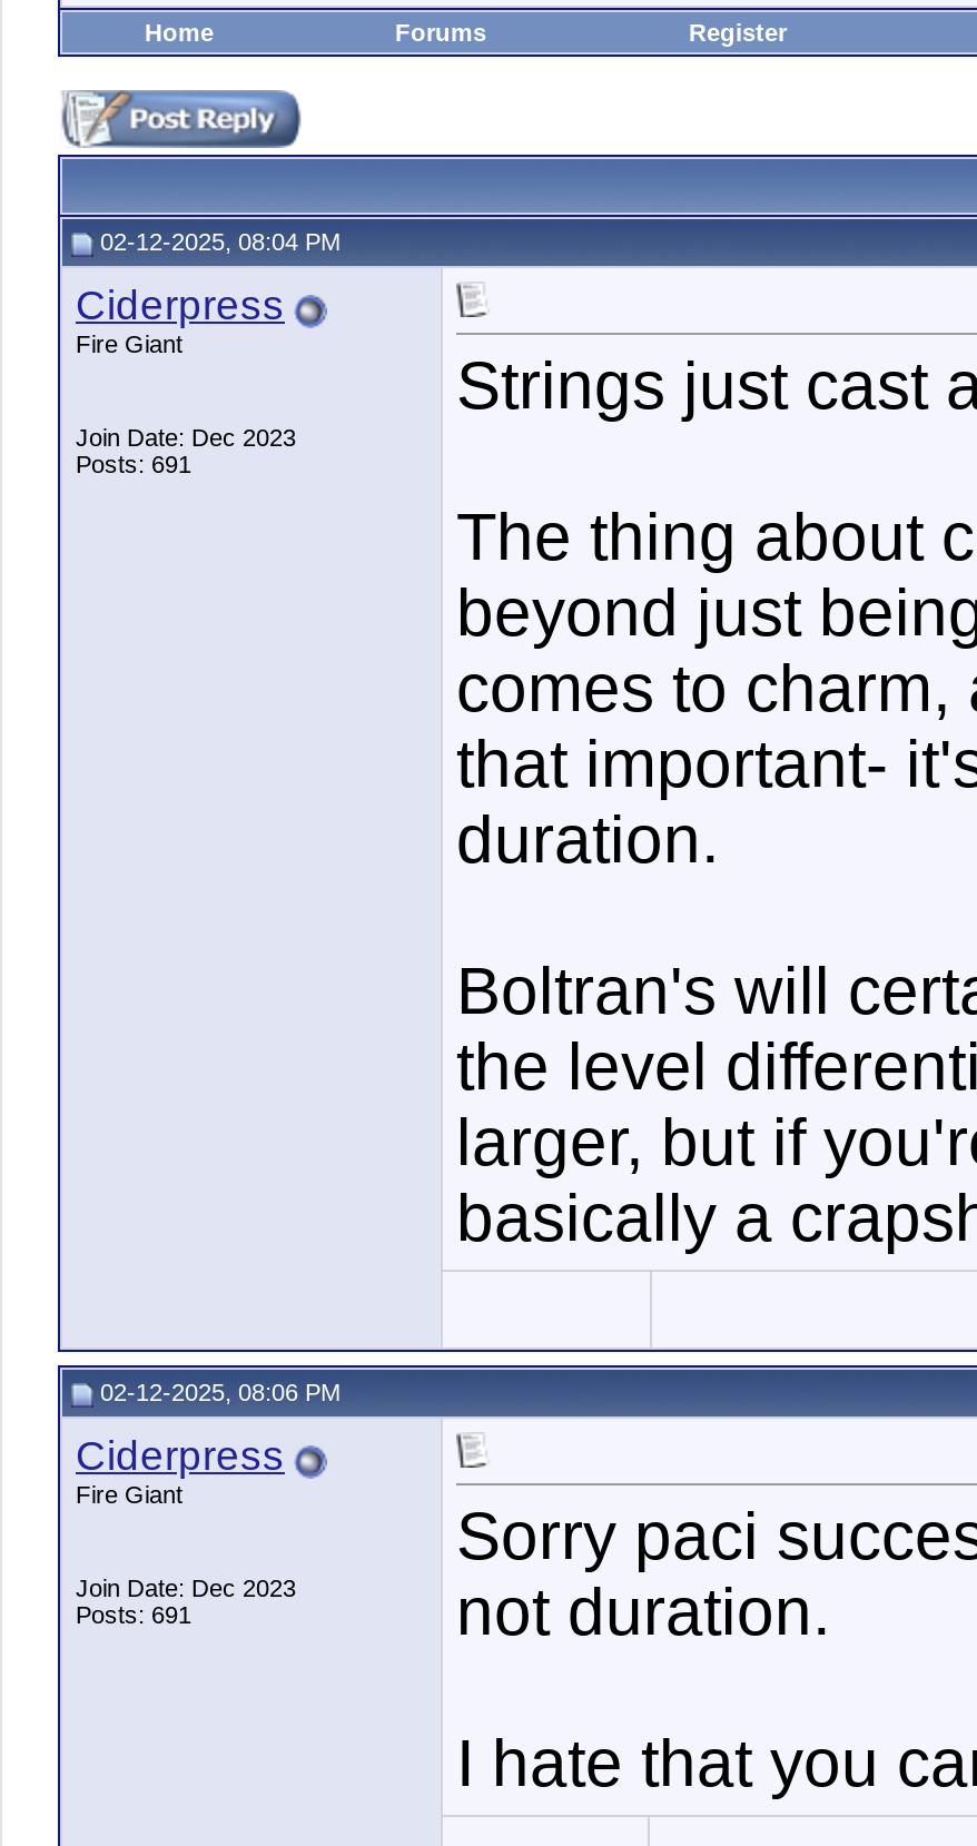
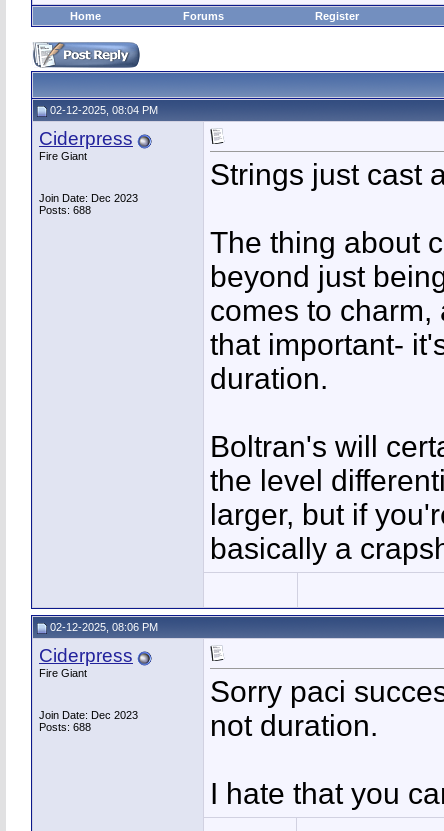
- Posts: 691
+ Posts: 688

- Posts: 691
+ Posts: 688
